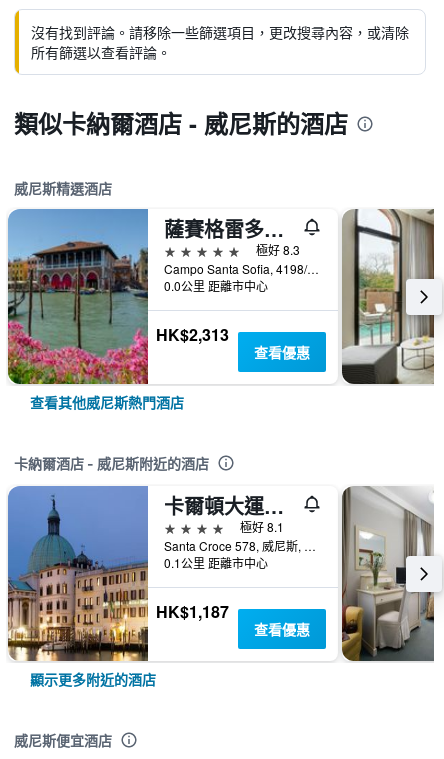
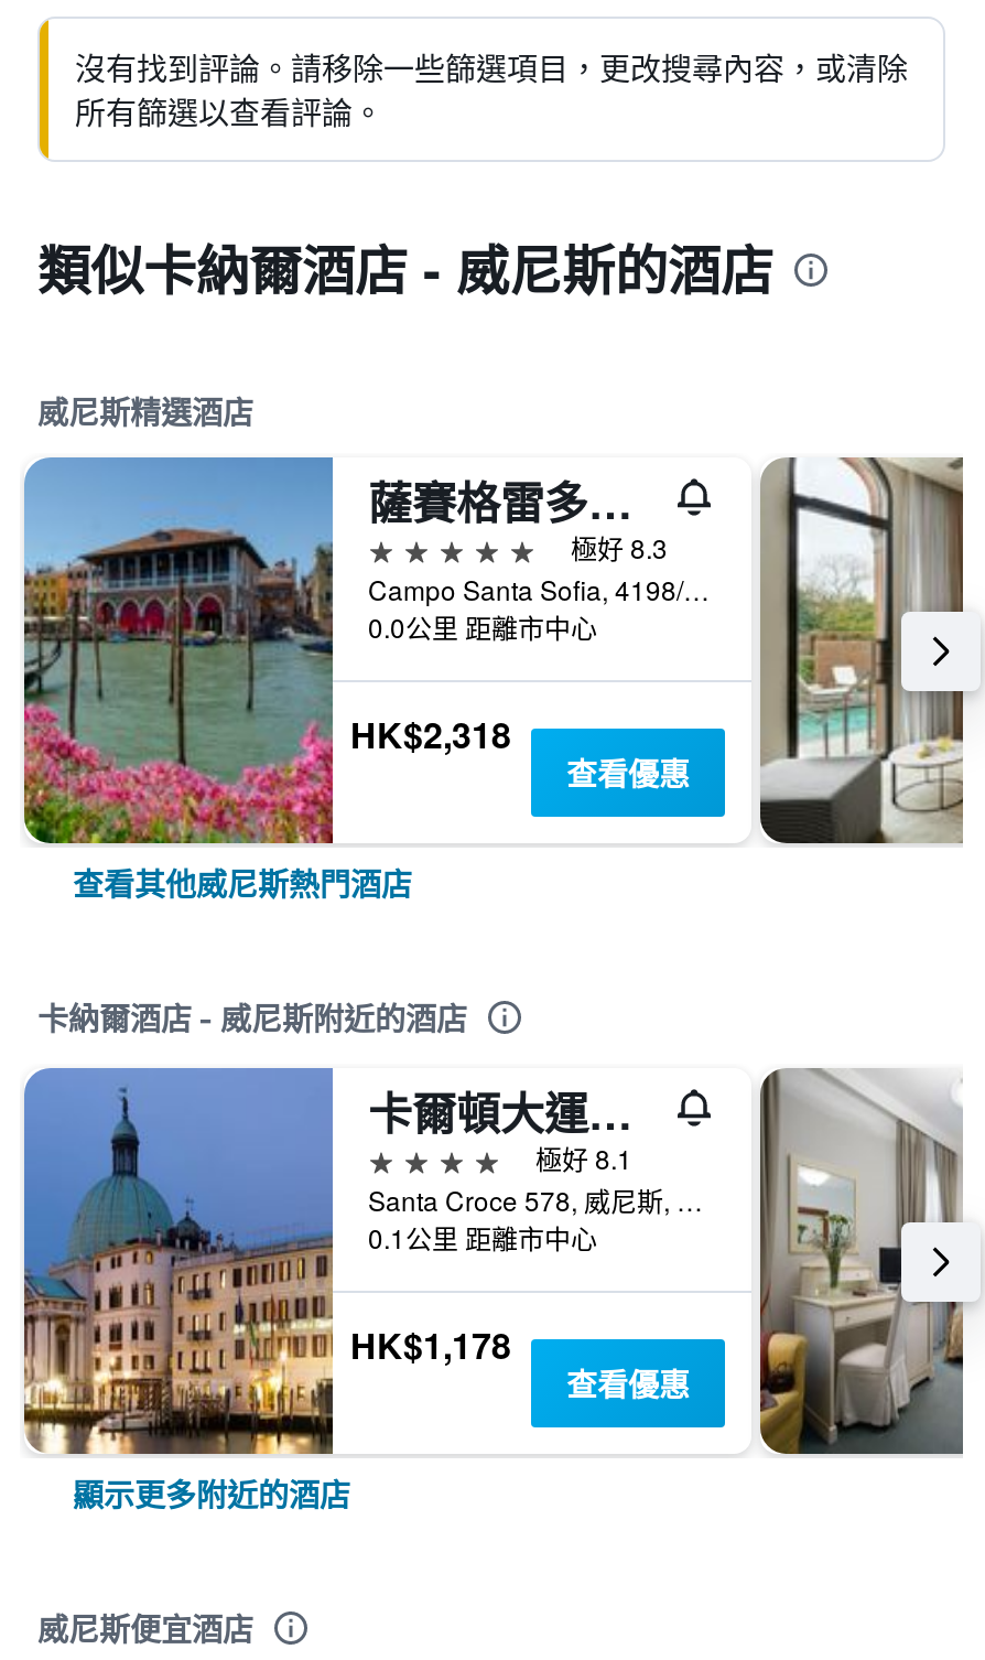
- HK$2,313
+ HK$2,318

- HK$1,187
+ HK$1,178
